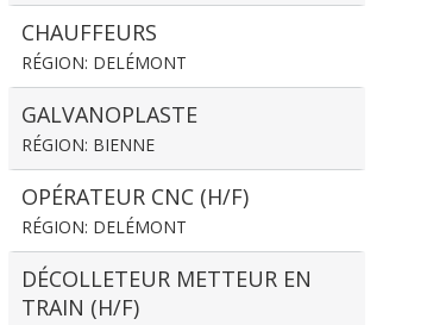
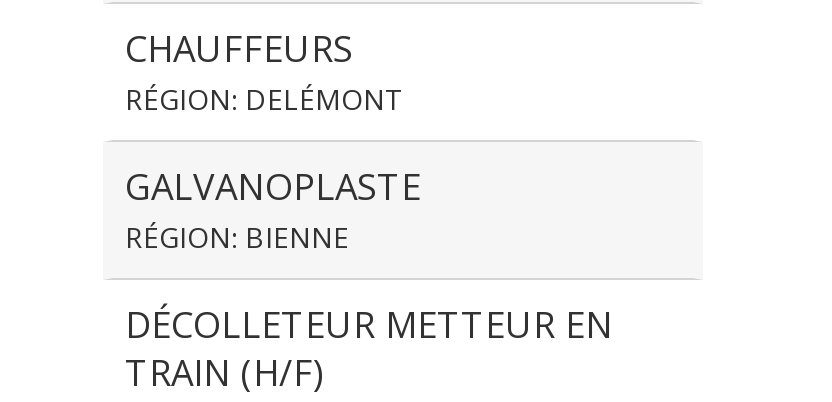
- OPÉRATEUR CNC (H/F)
- RÉGION: DELÉMONT
